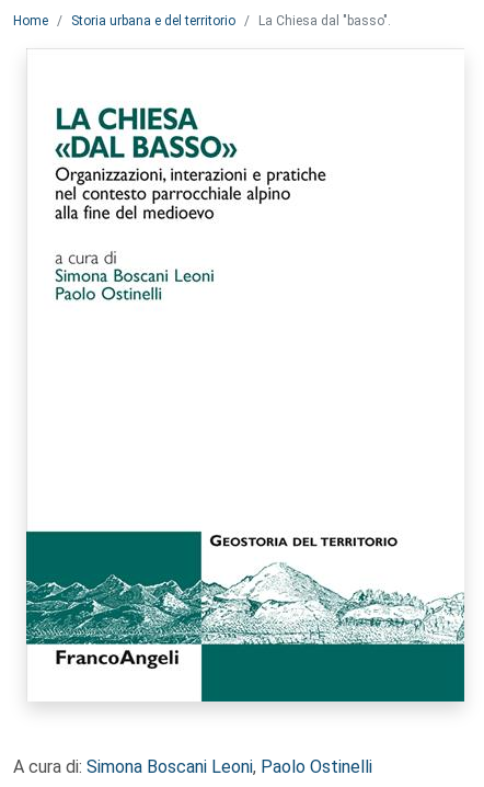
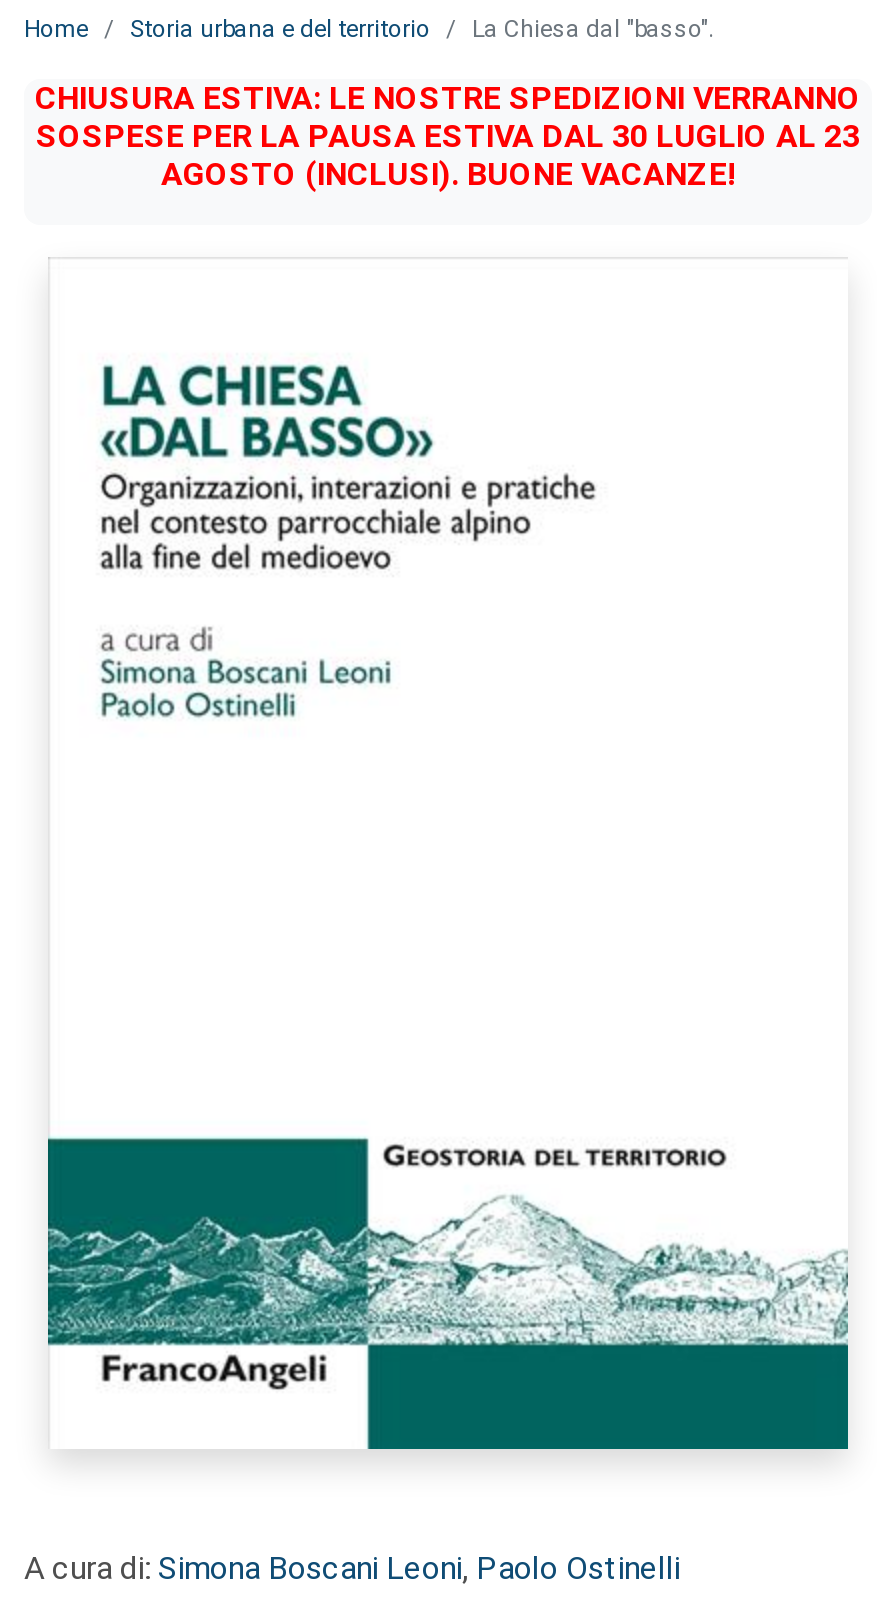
+ CHIUSURA ESTIVA: LE NOSTRE SPEDIZIONI VERRANNO
+ SOSPESE PER LA PAUSA ESTIVA DAL 30 LUGLIO AL 23
+ AGOSTO (INCLUSI). BUONE VACANZE!
